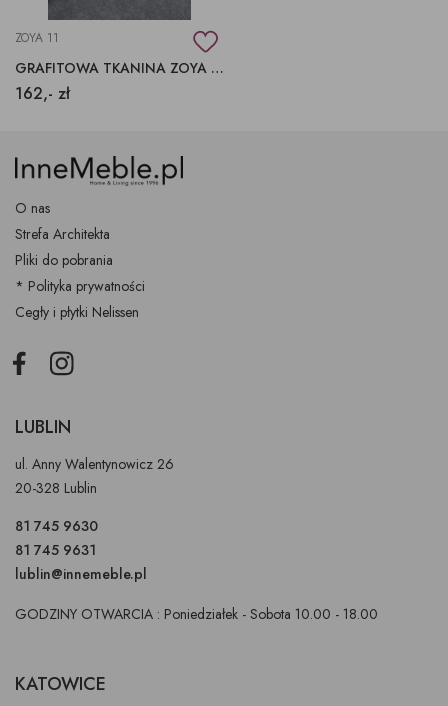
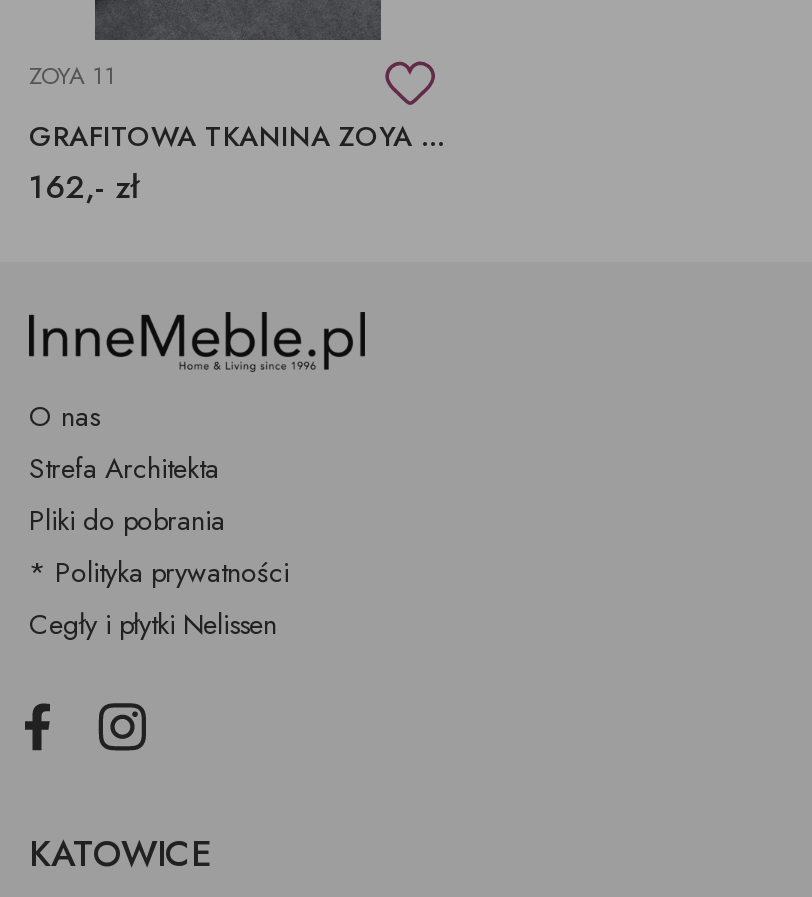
- LUBLIN
- ul. Anny Walentynowicz 26
- 20-328 Lublin
- 81 745 9630
- 81 745 9631
- lublin@innemeble.pl
- GODZINY OTWARCIA : Poniedziałek - Sobota 10.00 - 18.00
